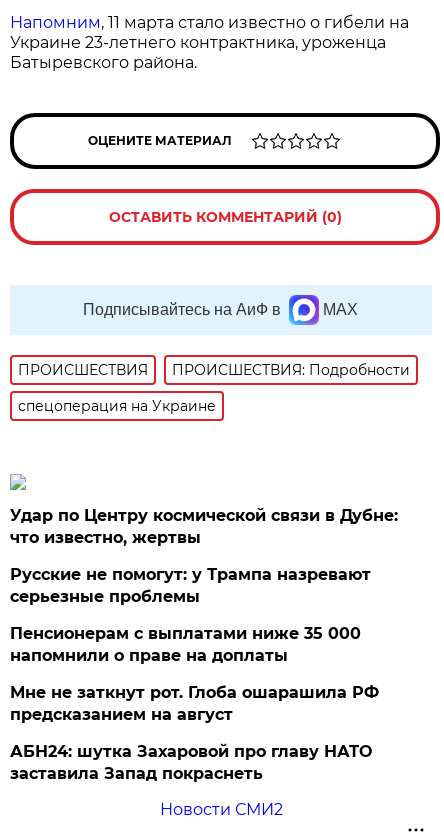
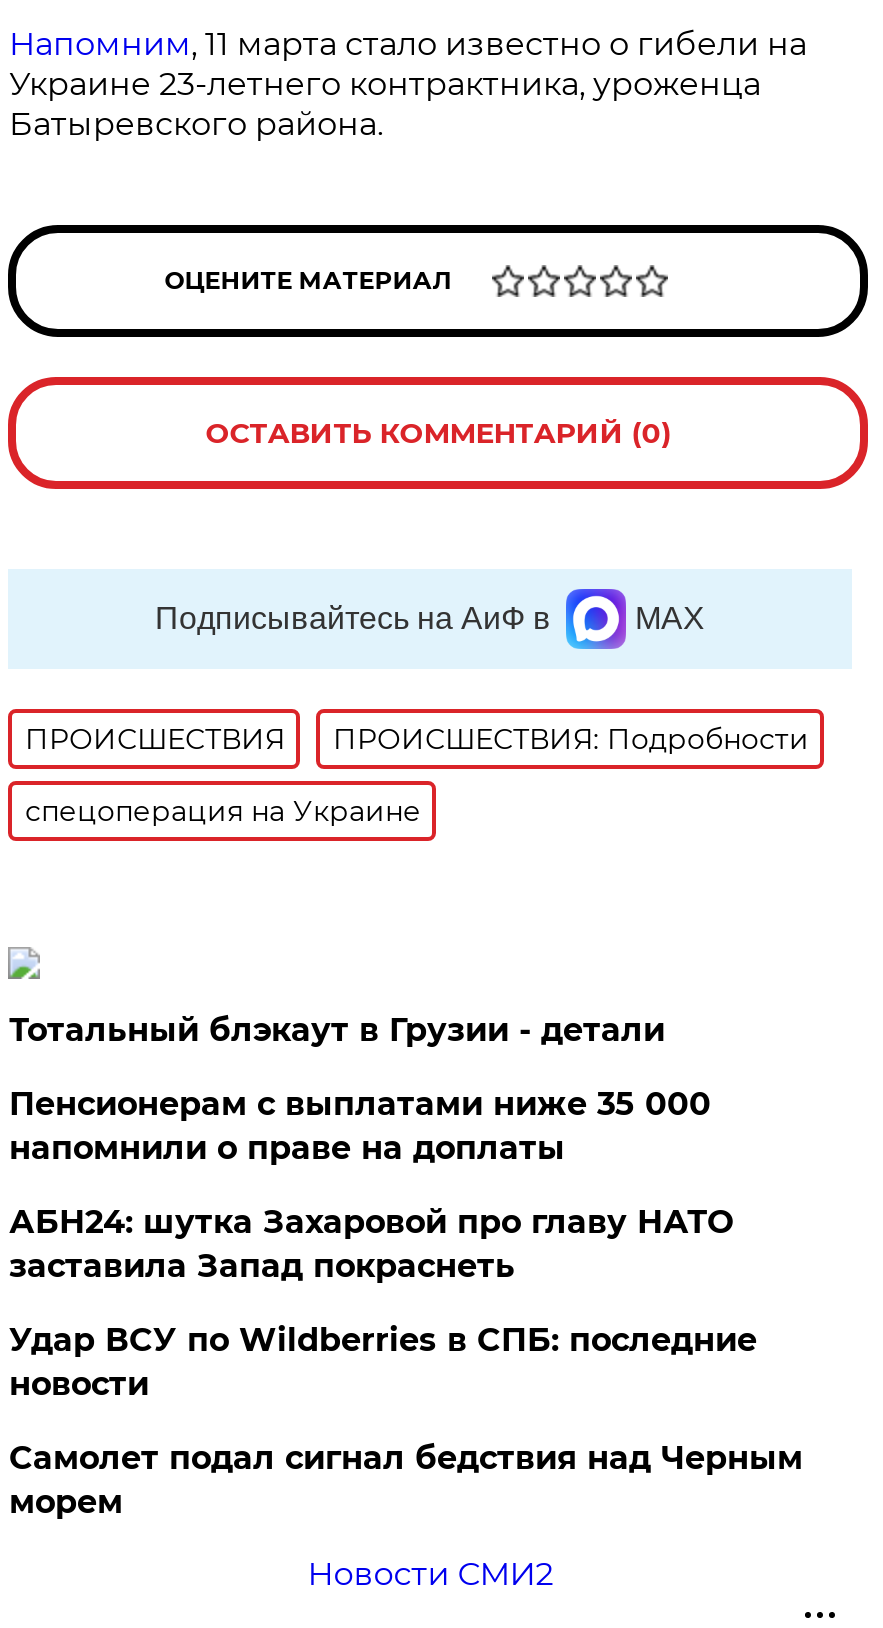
- Удар по Центру космической связи в Дубне:
- что известно, жертвы
- Русские не помогут: у Трампа назревают
- серьезные проблемы
+ Тотальный блэкаут в Грузии - детали

moved up: Пенсионерам с выплатами ниже 35 000 | напомнили о праве на доплаты

- Мне не заткнут рот. Глоба ошарашила РФ
- предсказанием на август

moved up: АБН24: шутка Захаровой про главу НАТО | заставила Запад покраснеть

+ Удар ВСУ по Wildberries в СПБ: последние
+ новости
+ Самолет подал сигнал бедствия над Черным
+ морем
